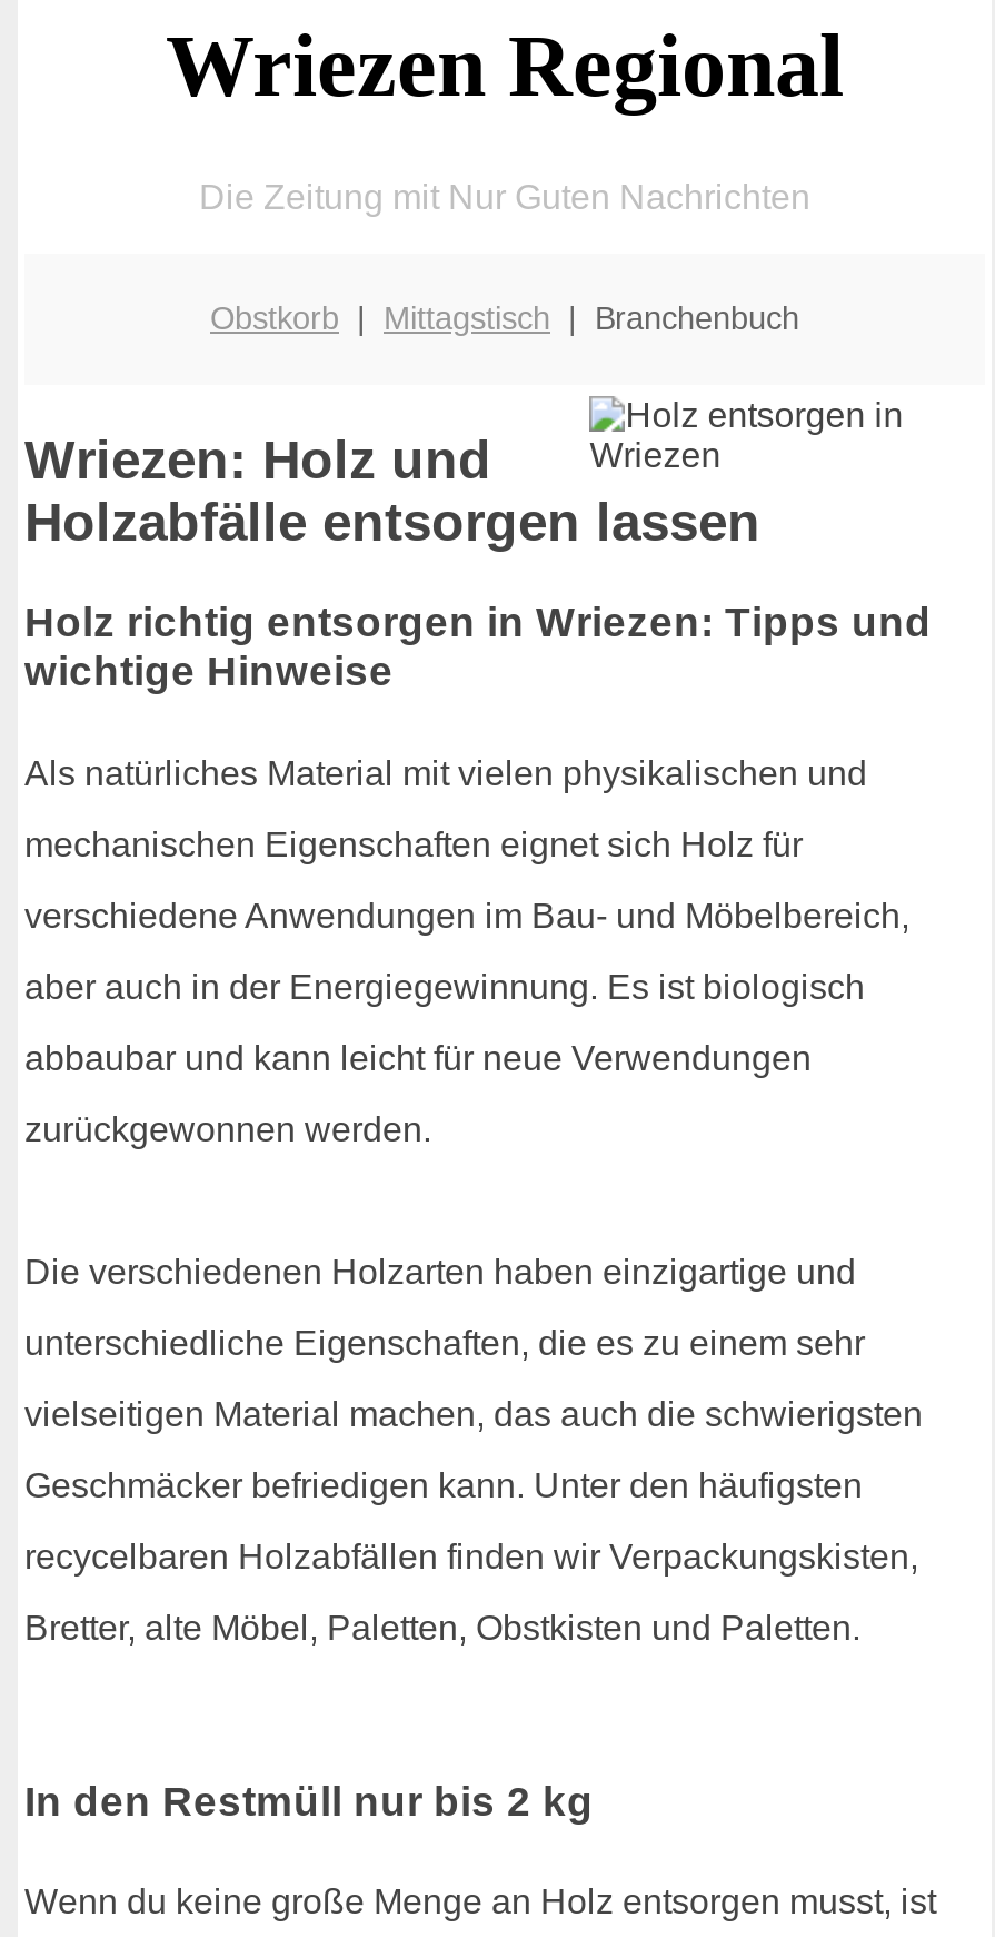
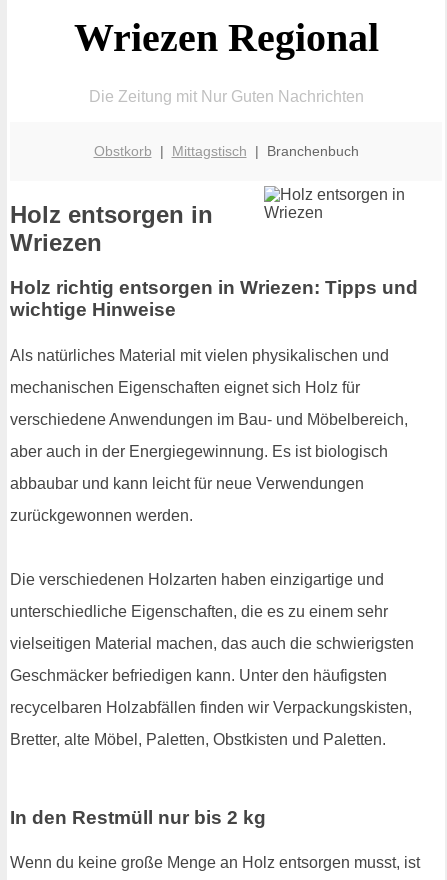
- Wriezen: Holz und
- Holzabfälle entsorgen lassen
+ Holz entsorgen in
+ Wriezen
